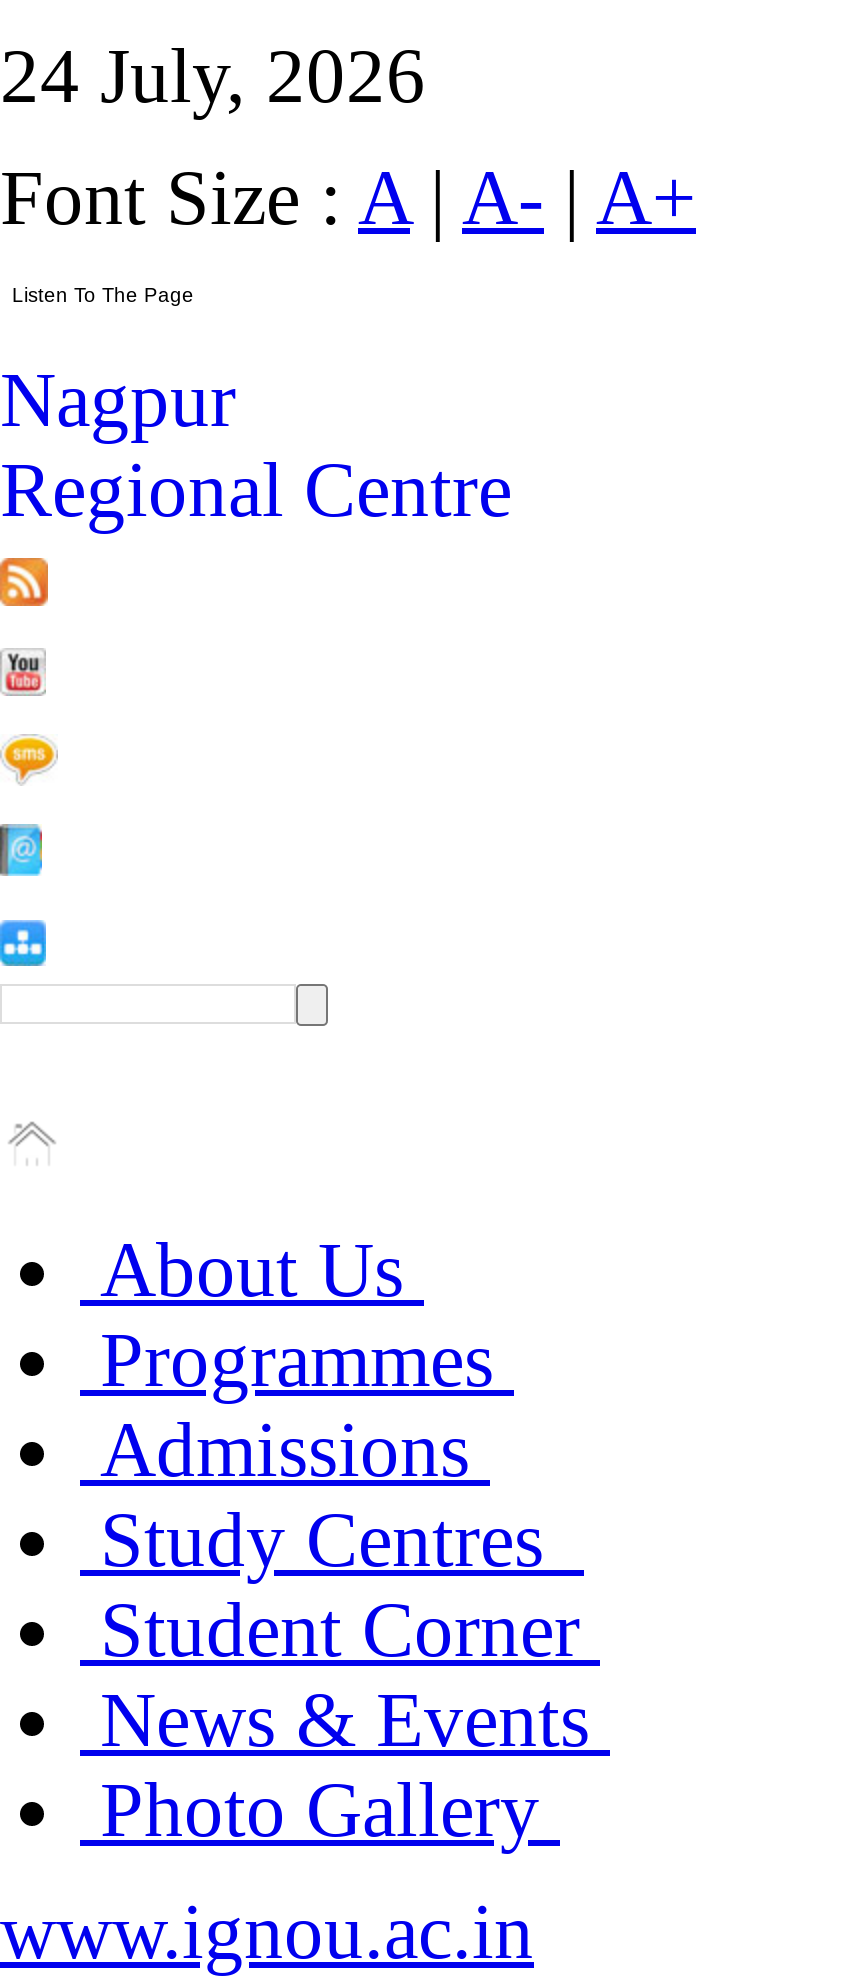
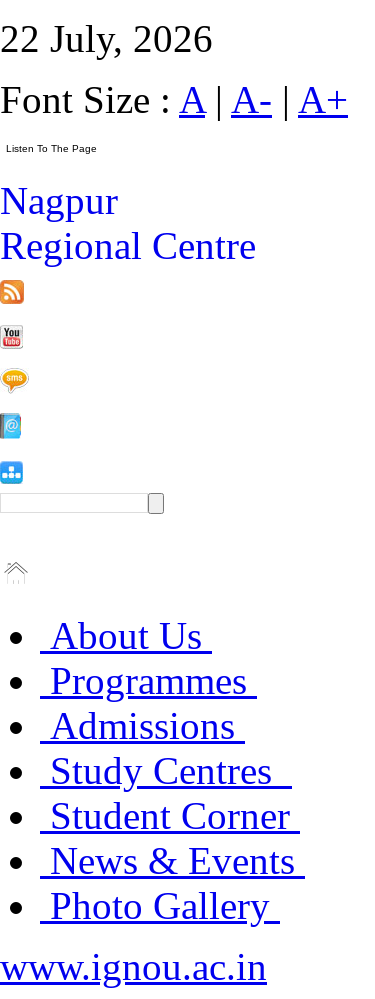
- 24 July, 2026
+ 22 July, 2026
